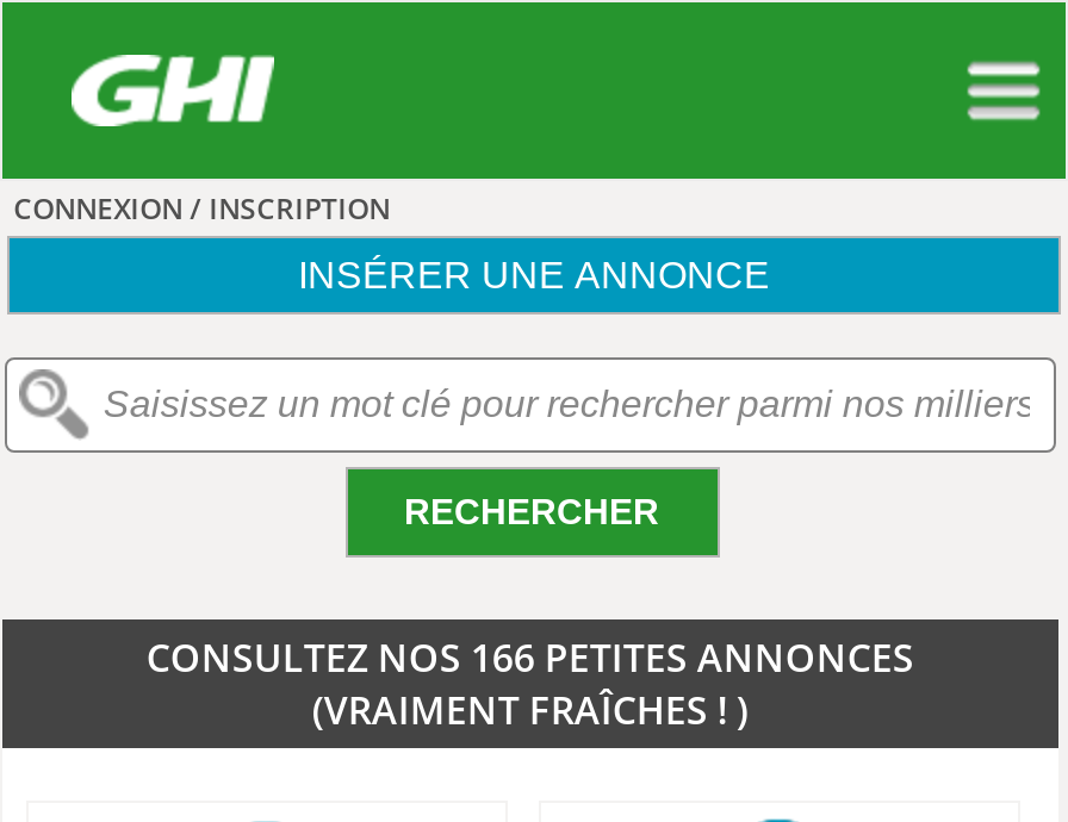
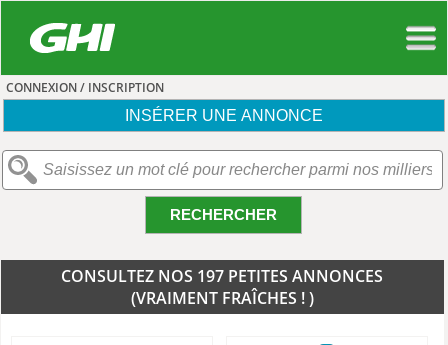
- CONSULTEZ NOS 166 PETITES ANNONCES
+ CONSULTEZ NOS 197 PETITES ANNONCES
